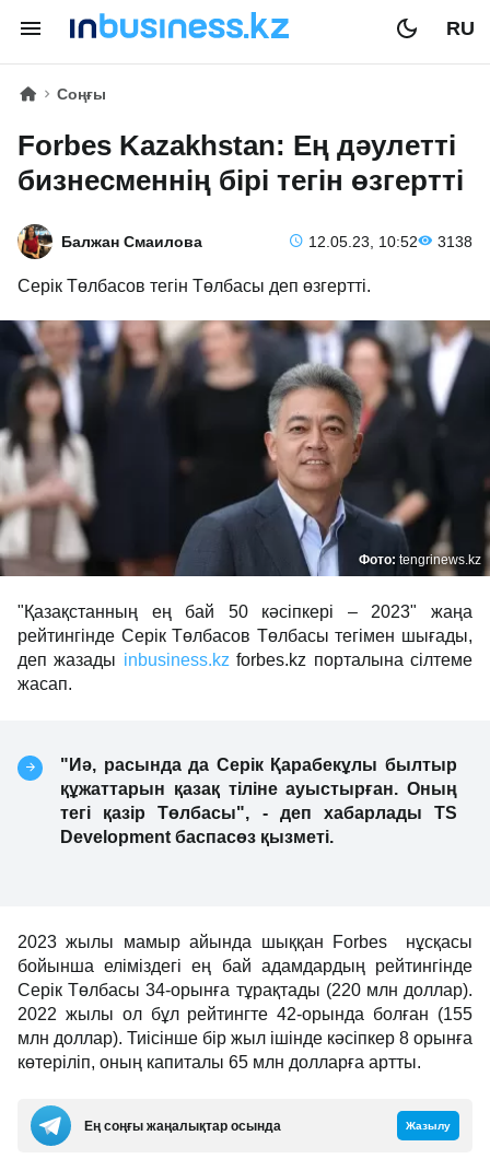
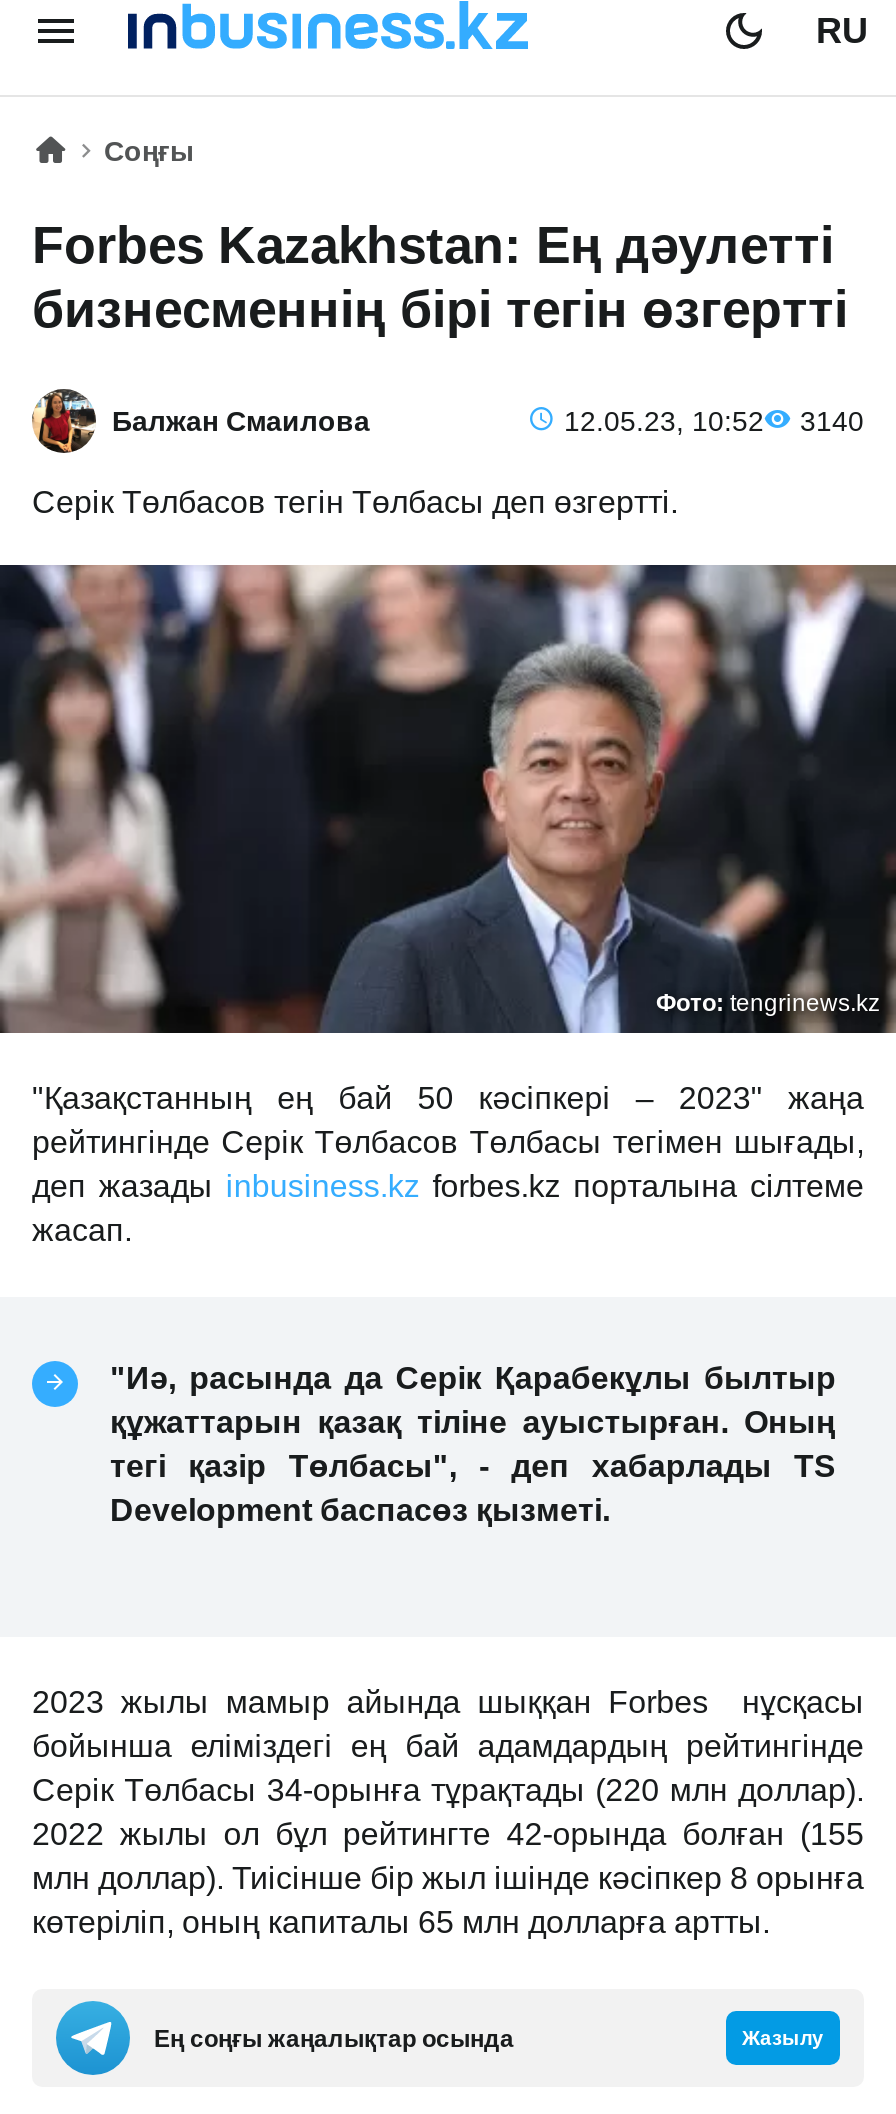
- 12.05.23, 10:52 3138
+ 12.05.23, 10:52 3140
